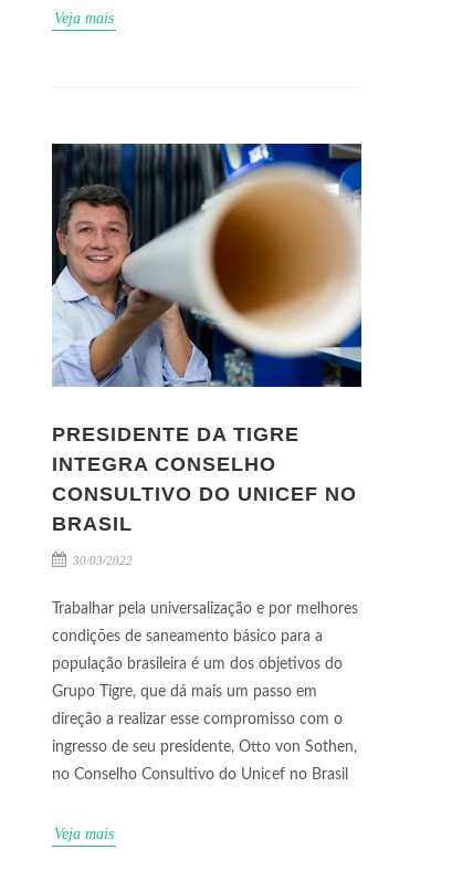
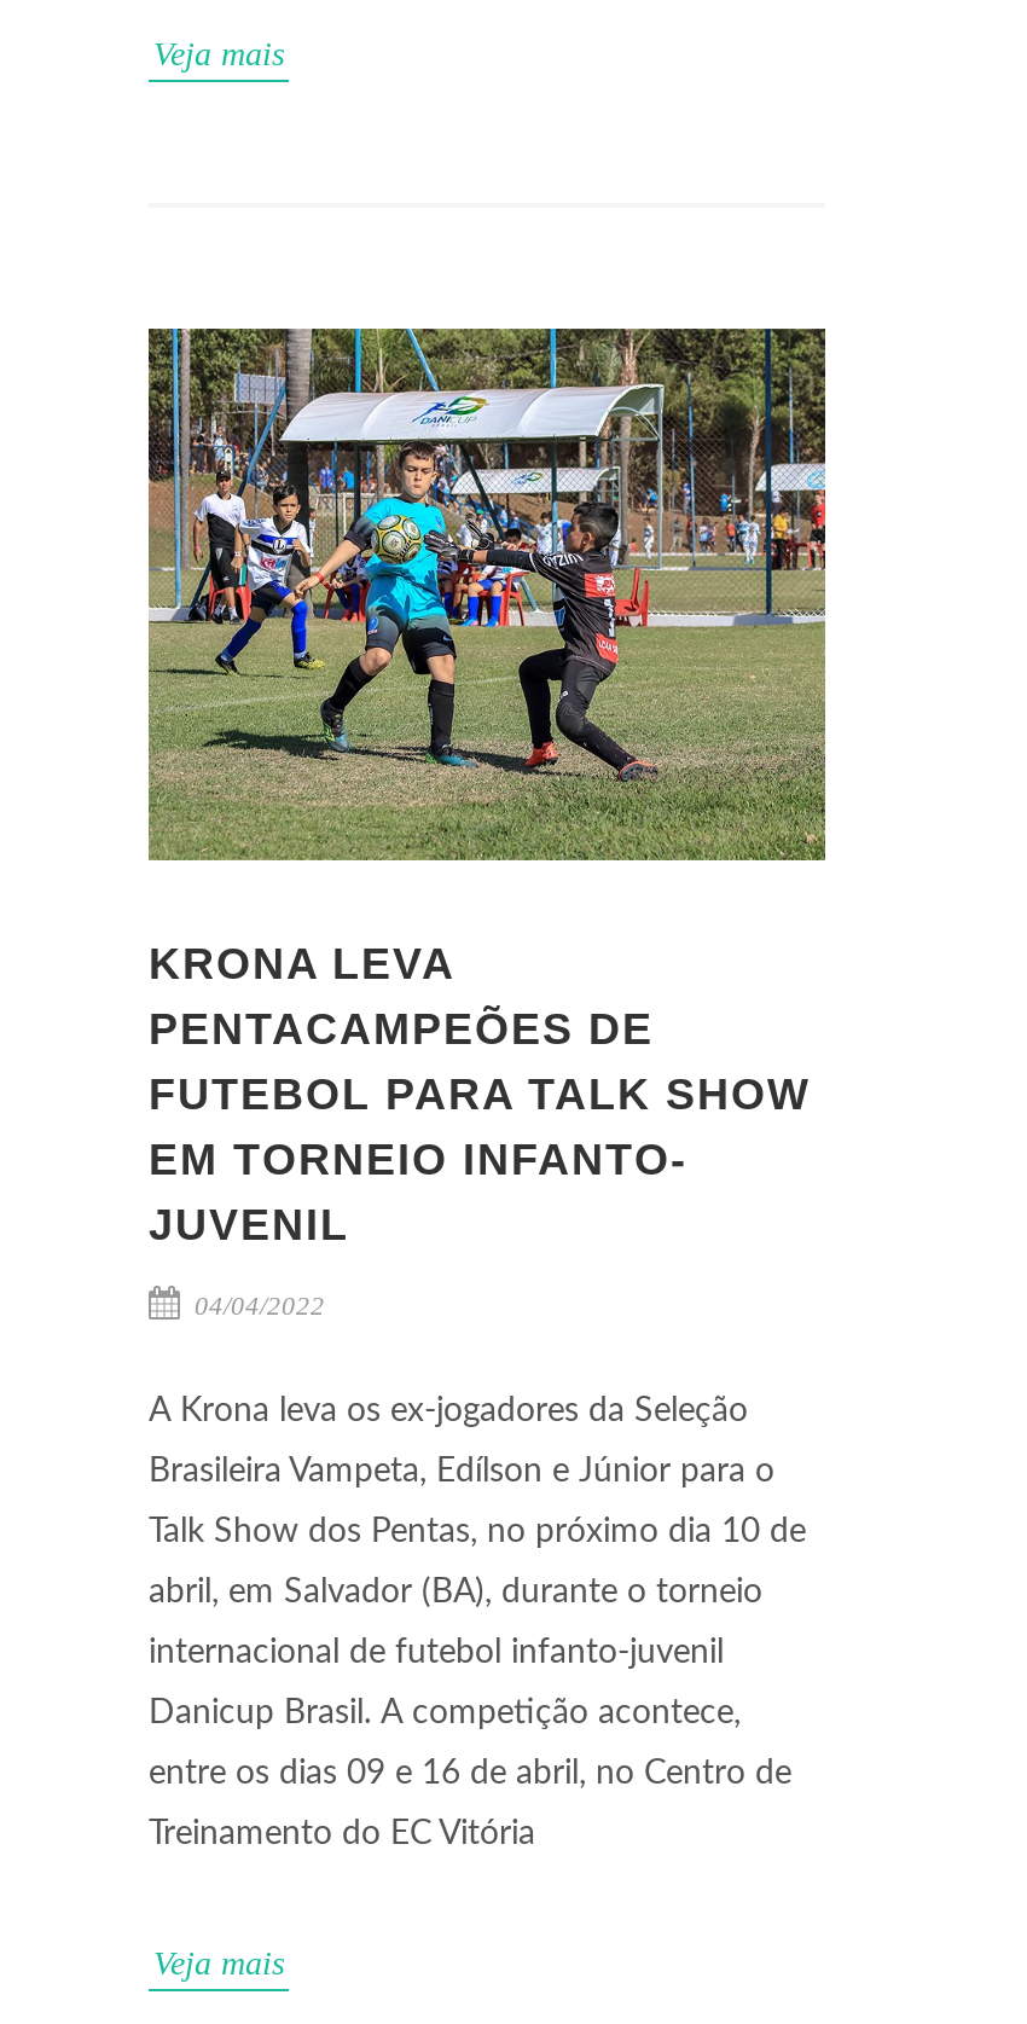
- [image]
- PRESIDENTE DA TIGRE
- INTEGRA CONSELHO
- CONSULTIVO DO UNICEF NO
- BRASIL
- 30/03/2022
- Trabalhar pela universalização e por melhores
- condições de saneamento básico para a
- população brasileira é um dos objetivos do
- Grupo Tigre, que dá mais um passo em
- direção a realizar esse compromisso com o
- ingresso de seu presidente, Otto von Sothen,
- no Conselho Consultivo do Unicef no Brasil
+ [image]
+ KRONA LEVA
+ PENTACAMPEÕES DE
+ FUTEBOL PARA TALK SHOW
+ EM TORNEIO INFANTO-
+ JUVENIL
+ 04/04/2022
+ A Krona leva os ex-jogadores da Seleção
+ Brasileira Vampeta, Edílson e Júnior para o
+ Talk Show dos Pentas, no próximo dia 10 de
+ abril, em Salvador (BA), durante o torneio
+ internacional de futebol infanto-juvenil
+ Danicup Brasil. A competição acontece,
+ entre os dias 09 e 16 de abril, no Centro de
+ Treinamento do EC Vitória
